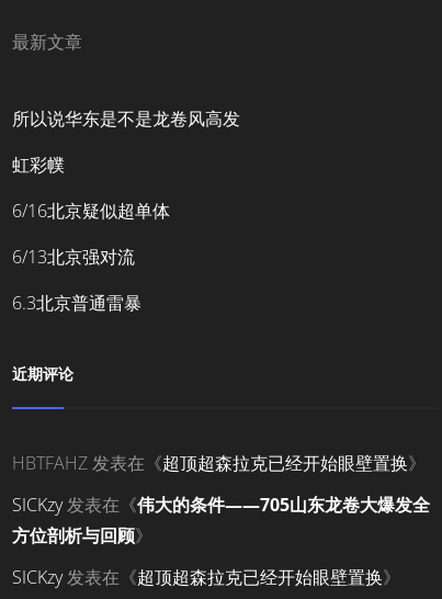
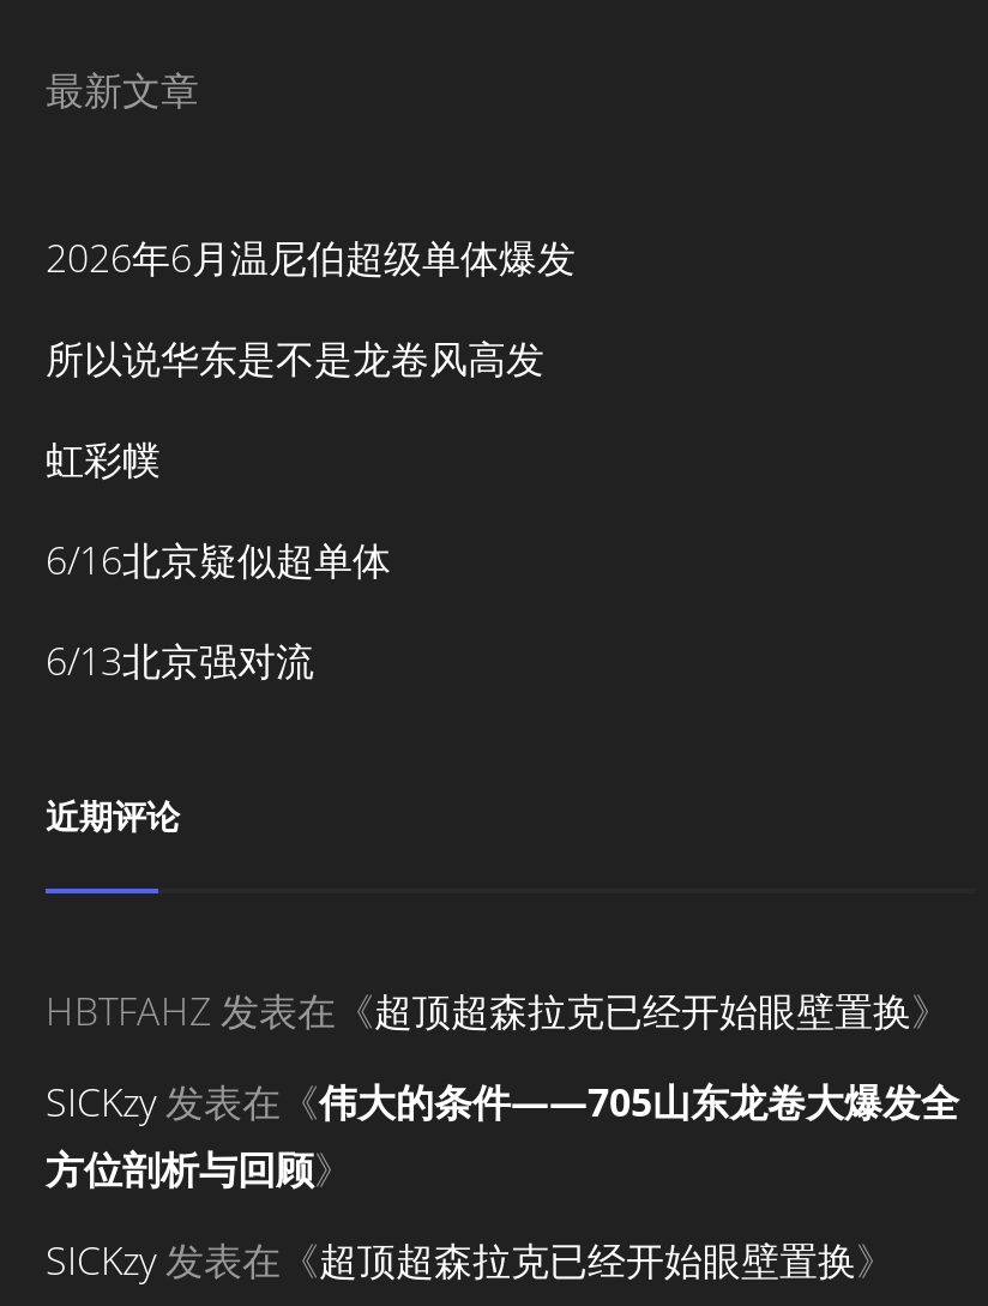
+ 2026年6月温尼伯超级单体爆发

moved down: 所以说华东是不是龙卷风高发 | 6/16北京疑似超单体 | 6/13北京强对流

- 6.3北京普通雷暴
